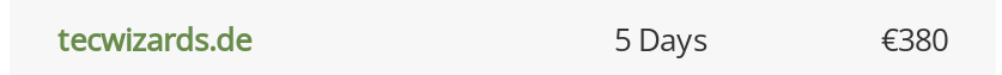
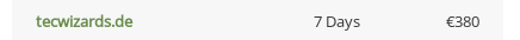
- 5 Days
+ 7 Days
